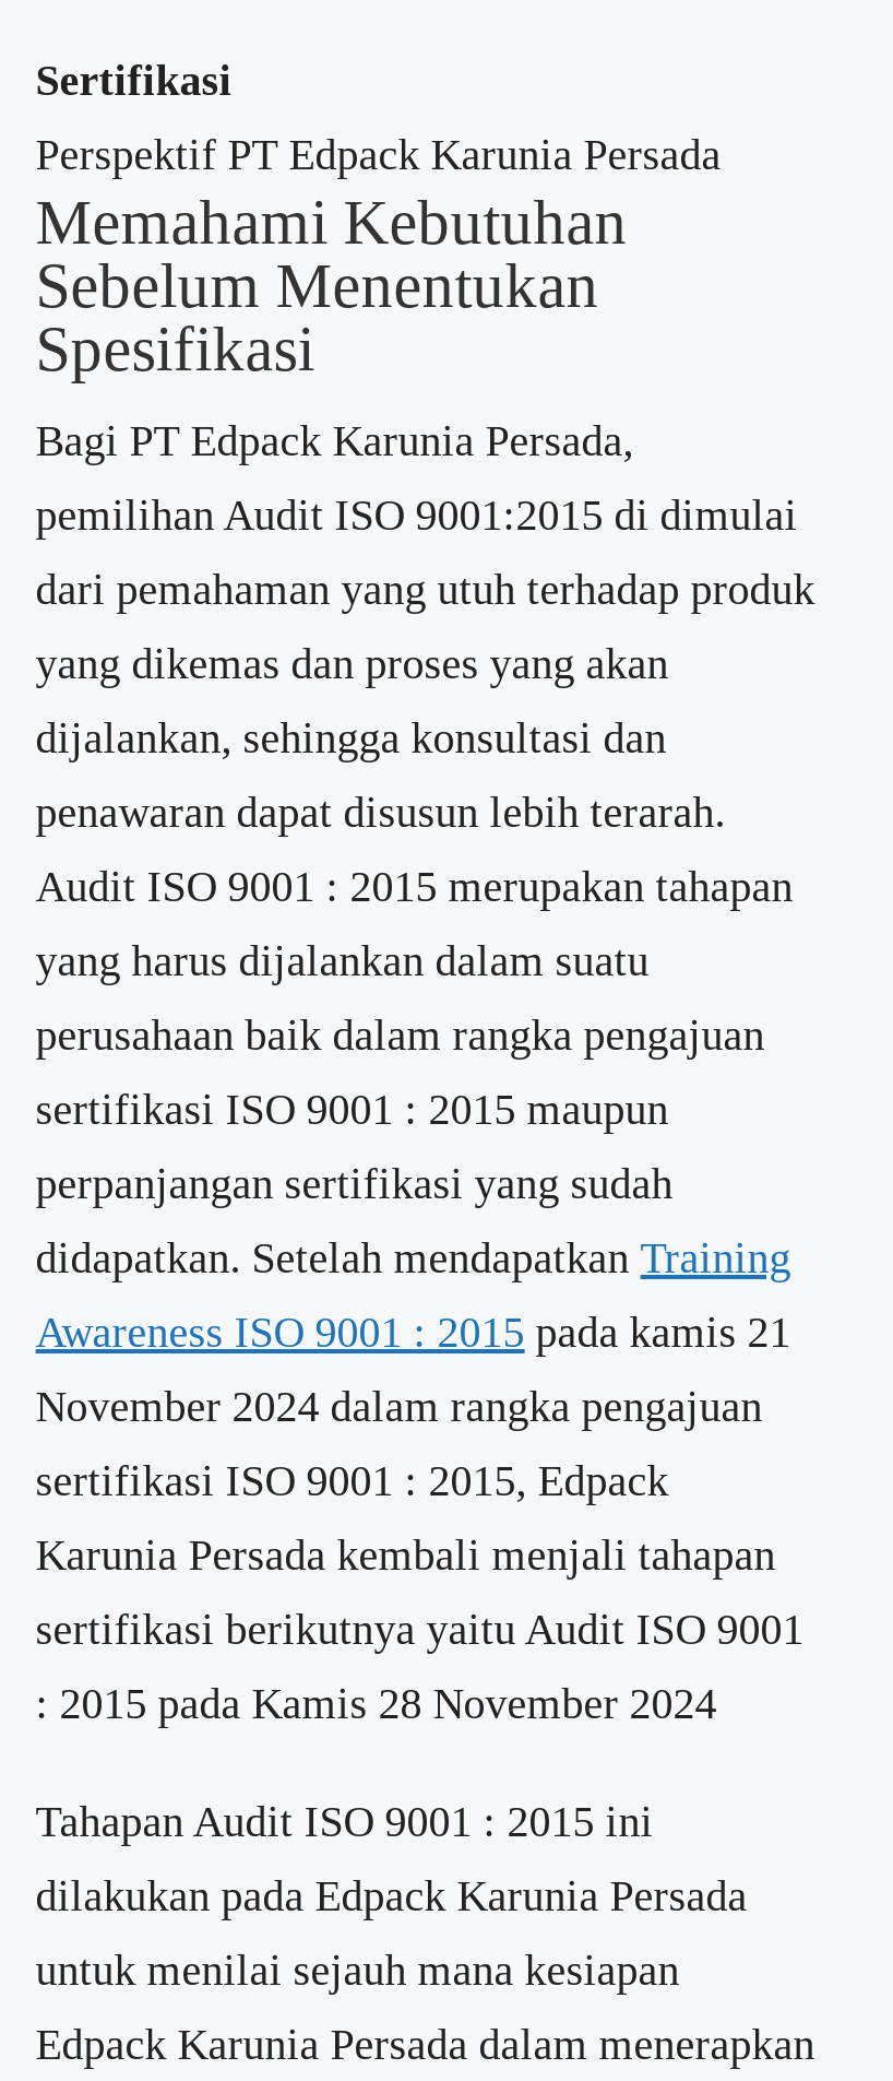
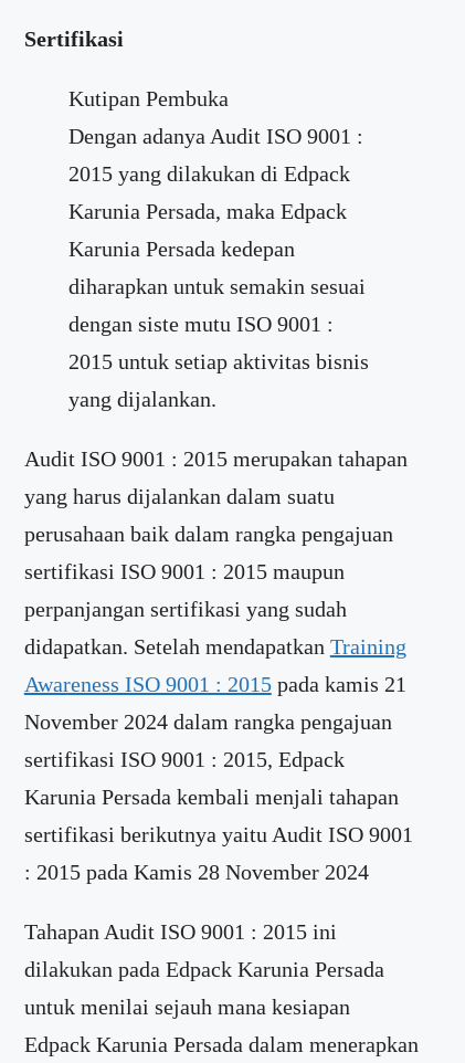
- Perspektif PT Edpack Karunia Persada
- Memahami Kebutuhan
- Sebelum Menentukan
- Spesifikasi
- Bagi PT Edpack Karunia Persada,
- pemilihan Audit ISO 9001:2015 di dimulai
- dari pemahaman yang utuh terhadap produk
- yang dikemas dan proses yang akan
- dijalankan, sehingga konsultasi dan
- penawaran dapat disusun lebih terarah.
+ Kutipan Pembuka
+ Dengan adanya Audit ISO 9001 :
+ 2015 yang dilakukan di Edpack
+ Karunia Persada, maka Edpack
+ Karunia Persada kedepan
+ diharapkan untuk semakin sesuai
+ dengan siste mutu ISO 9001 :
+ 2015 untuk setiap aktivitas bisnis
+ yang dijalankan.
